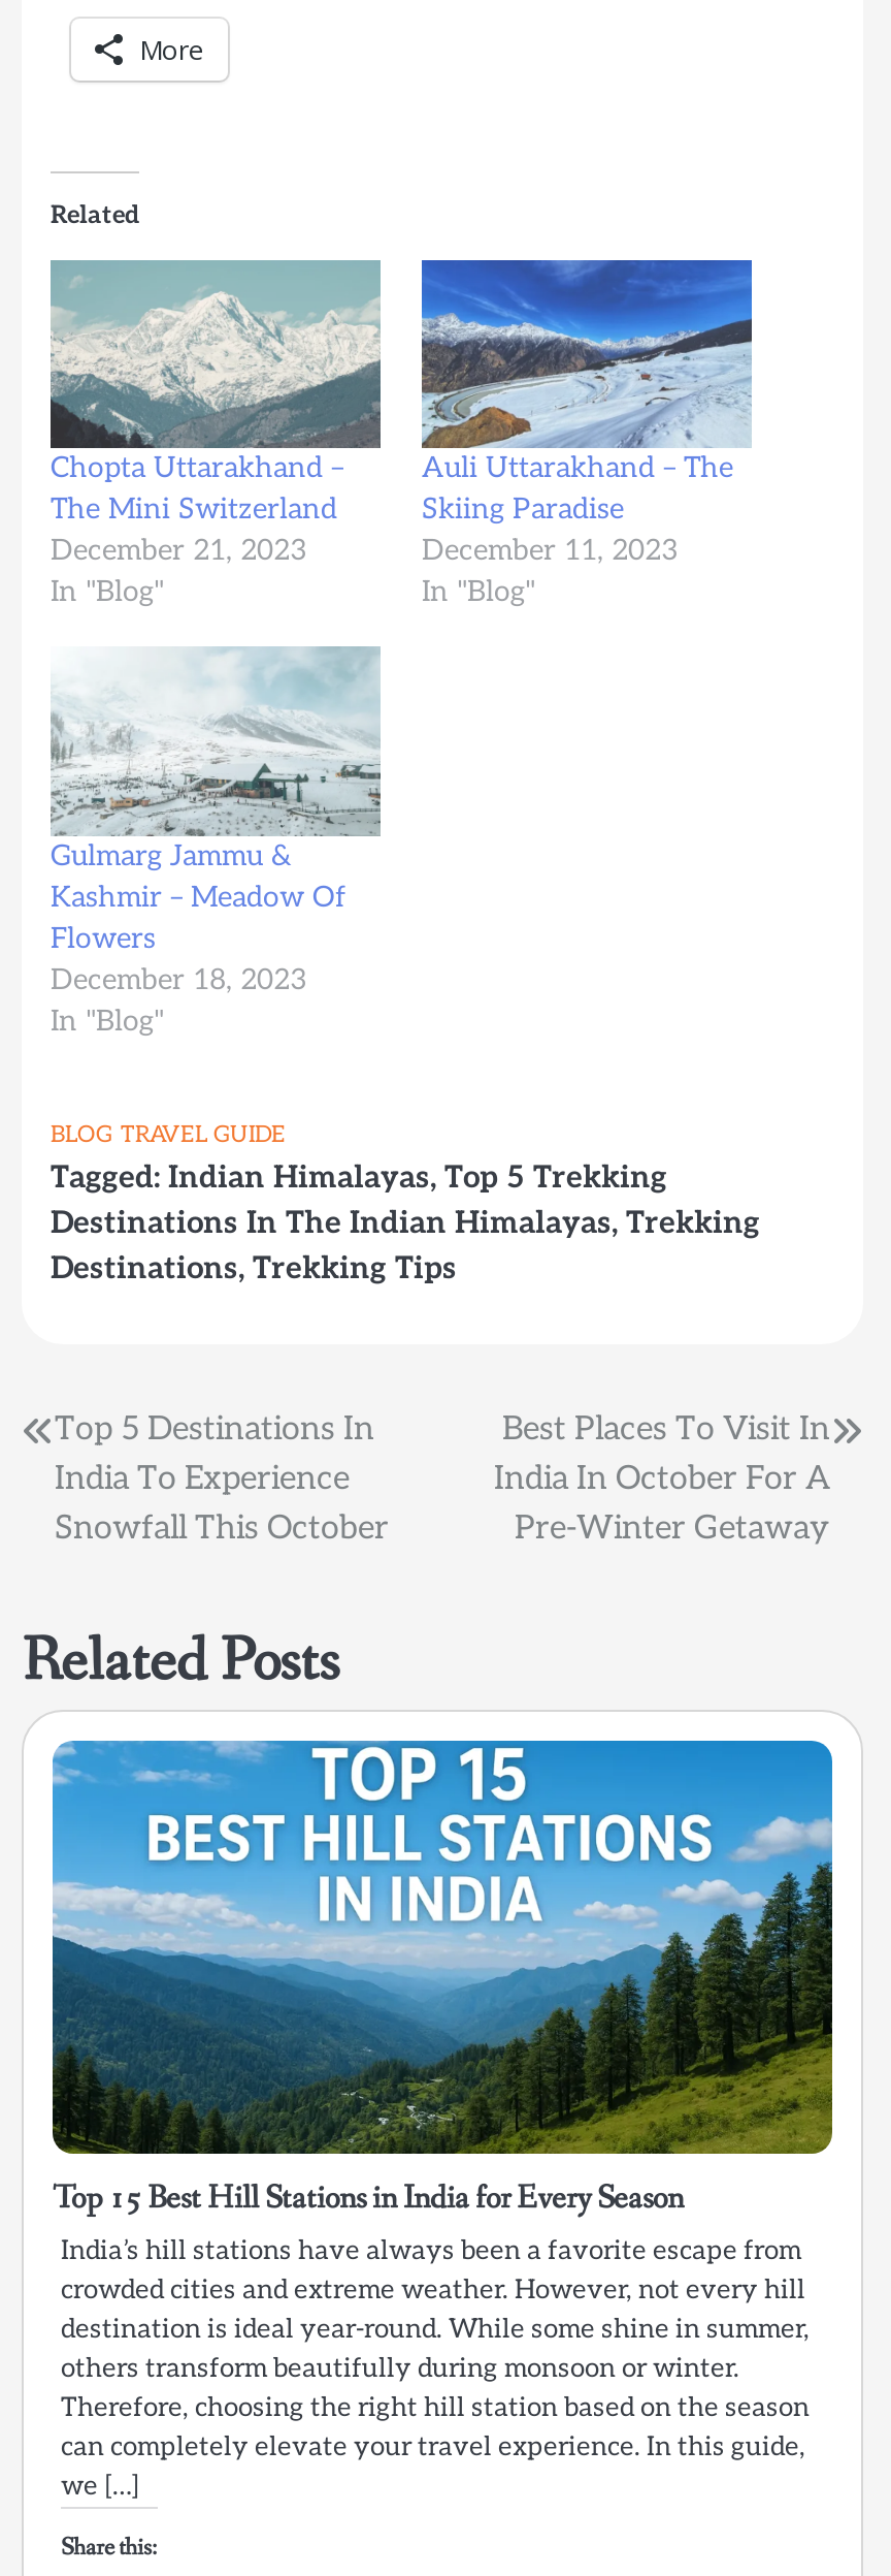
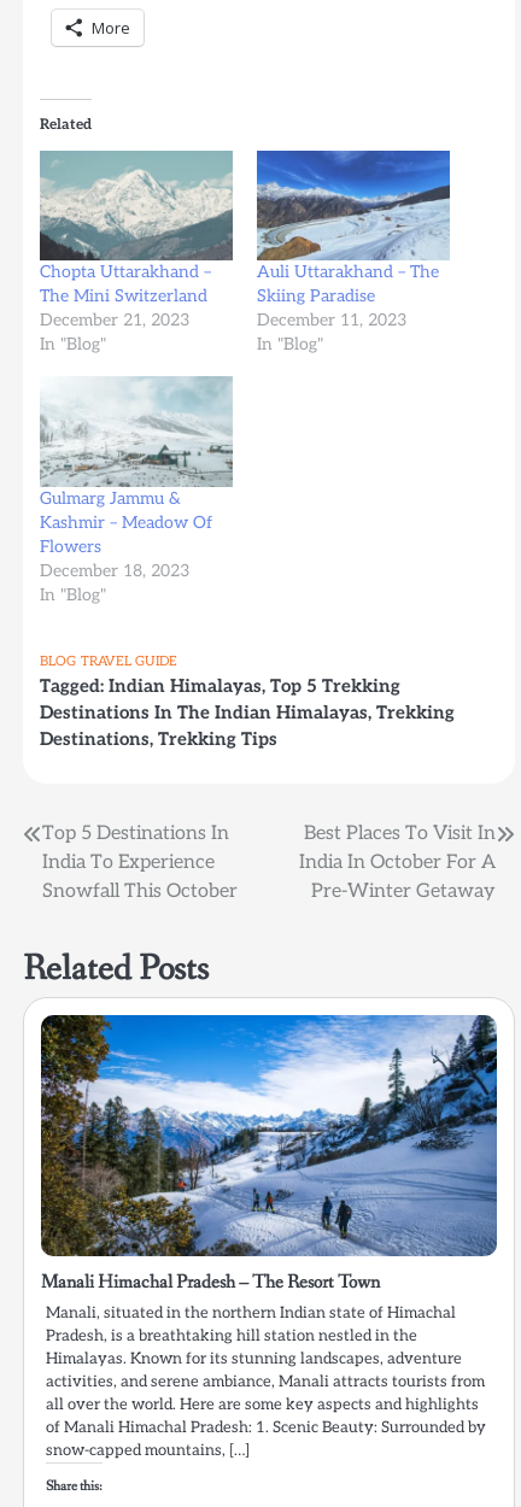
- [image]
- Top 15 Best Hill Stations in India for Every Season
- India’s hill stations have always been a favorite escape from
- crowded cities and extreme weather. However, not every hill
- destination is ideal year-round. While some shine in summer,
- others transform beautifully during monsoon or winter.
- Therefore, choosing the right hill station based on the season
- can completely elevate your travel experience. In this guide,
- we […]
+ [image]
+ Manali Himachal Pradesh – The Resort Town
+ Manali, situated in the northern Indian state of Himachal
+ Pradesh, is a breathtaking hill station nestled in the
+ Himalayas. Known for its stunning landscapes, adventure
+ activities, and serene ambiance, Manali attracts tourists from
+ all over the world. Here are some key aspects and highlights
+ of Manali Himachal Pradesh: 1. Scenic Beauty: Surrounded by
+ snow-capped mountains, […]
